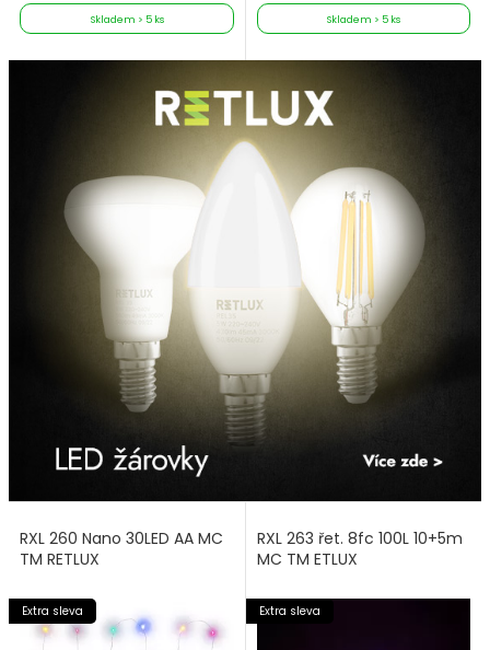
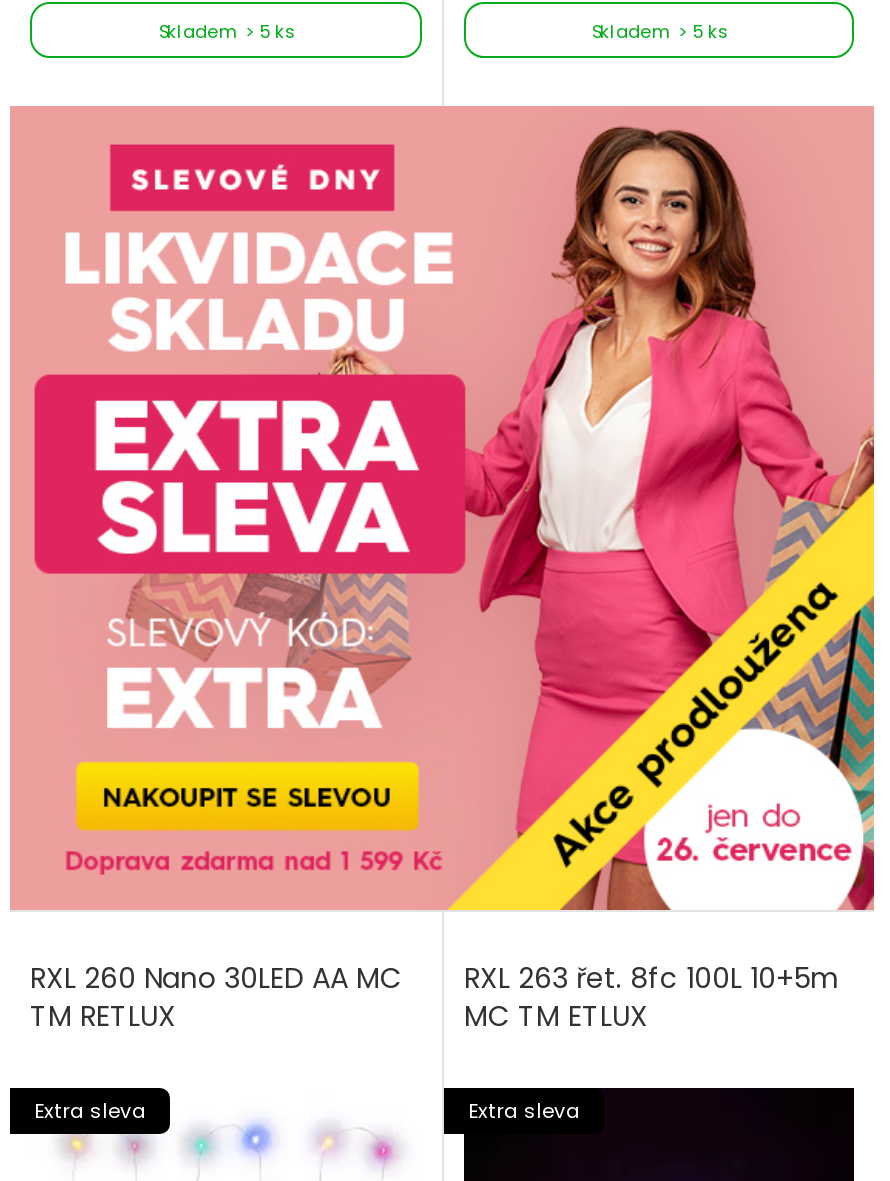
- [image]
+ [image]
